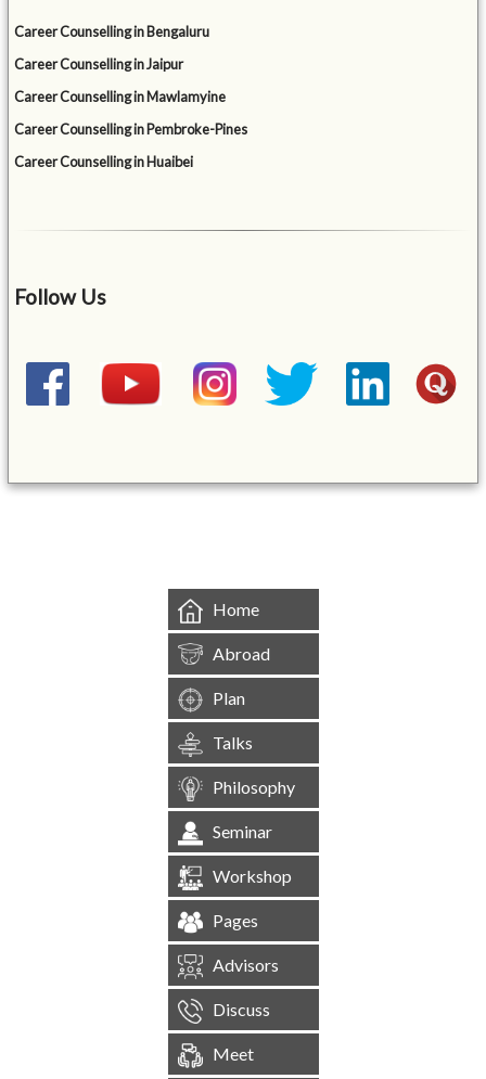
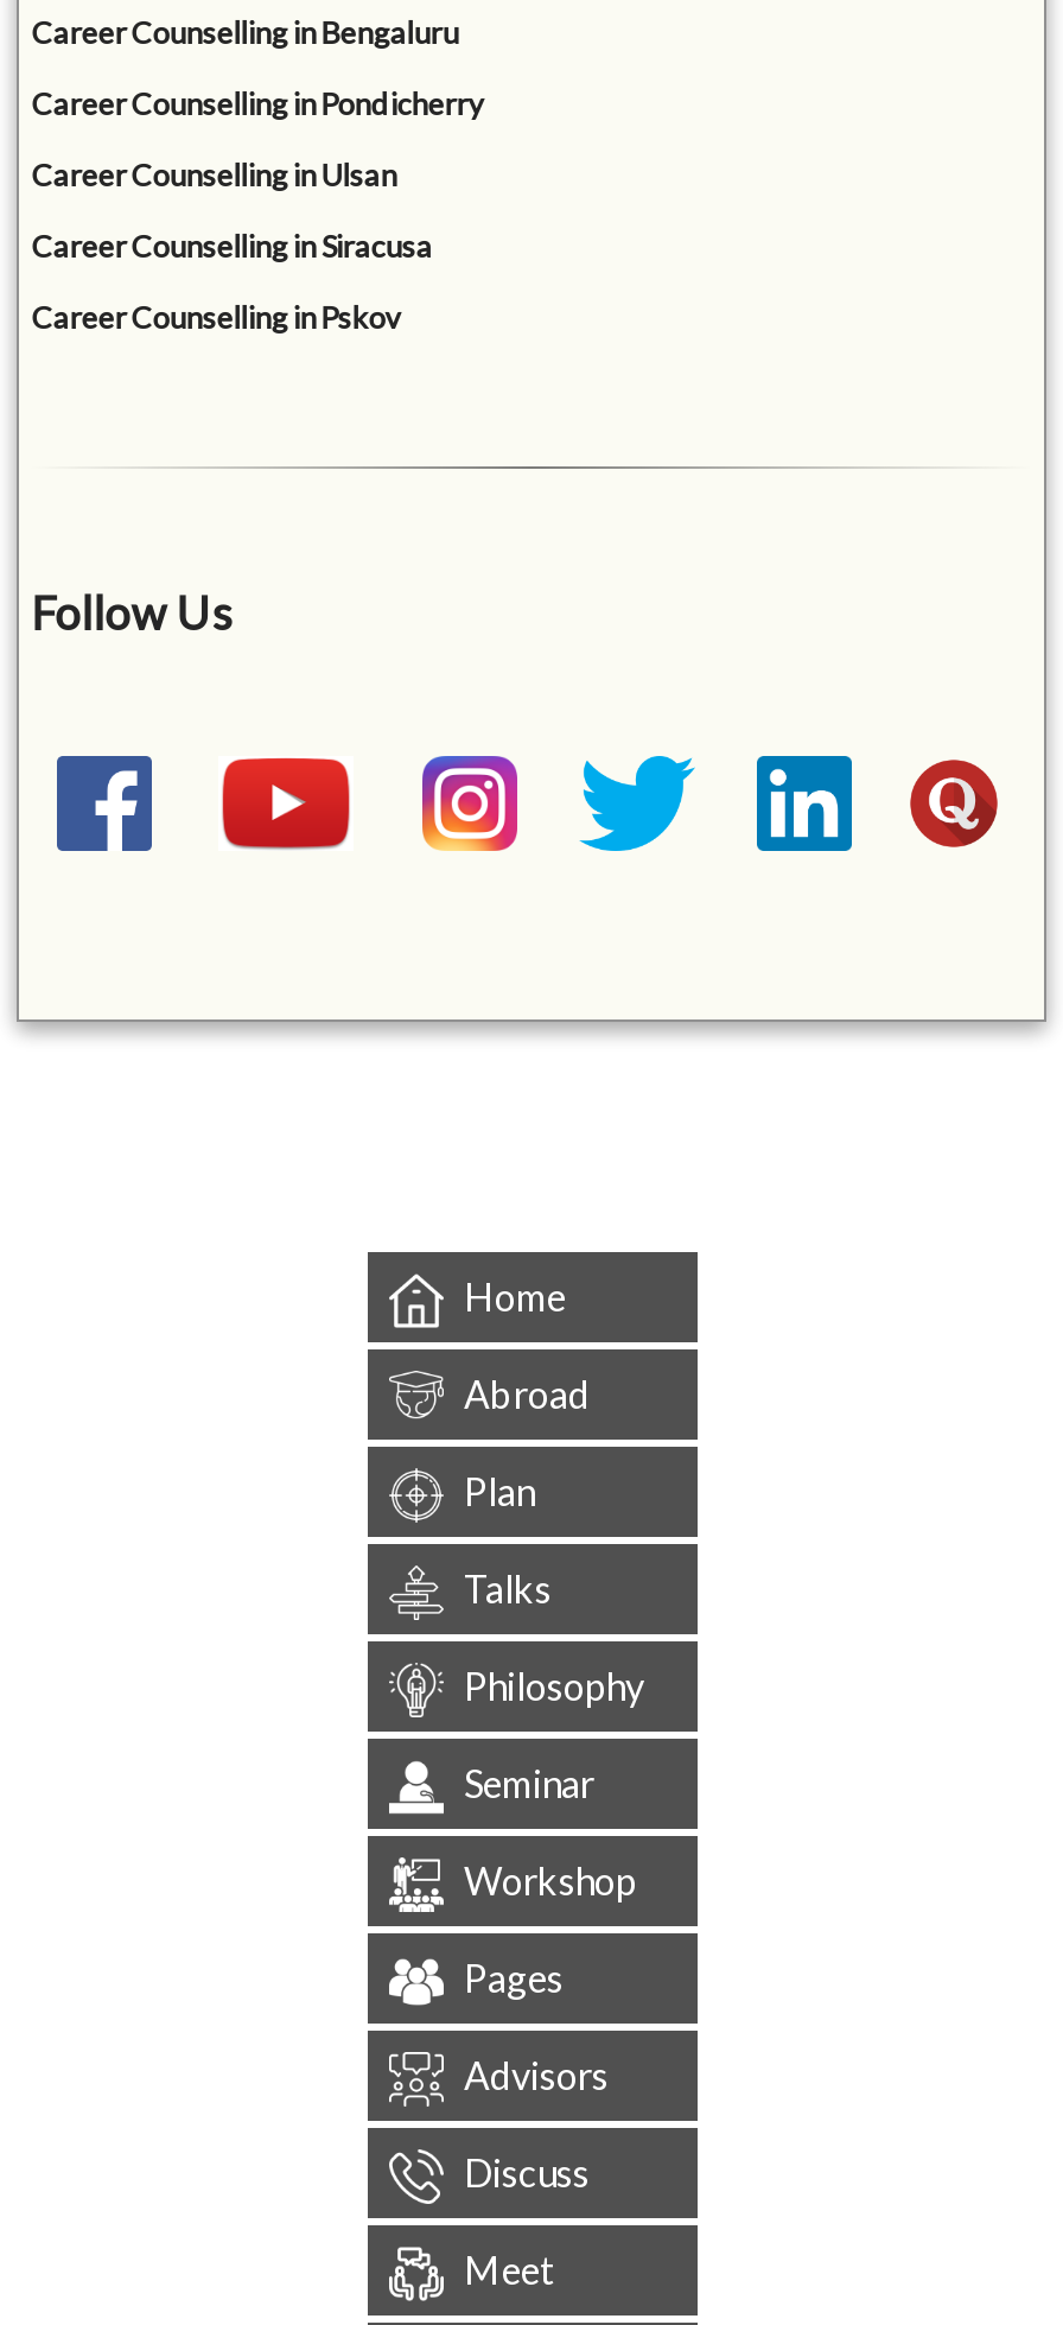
- Career Counselling in Jaipur
+ Career Counselling in Pondicherry

- Career Counselling in Mawlamyine
+ Career Counselling in Ulsan

- Career Counselling in Pembroke-Pines
+ Career Counselling in Siracusa

- Career Counselling in Huaibei
+ Career Counselling in Pskov
